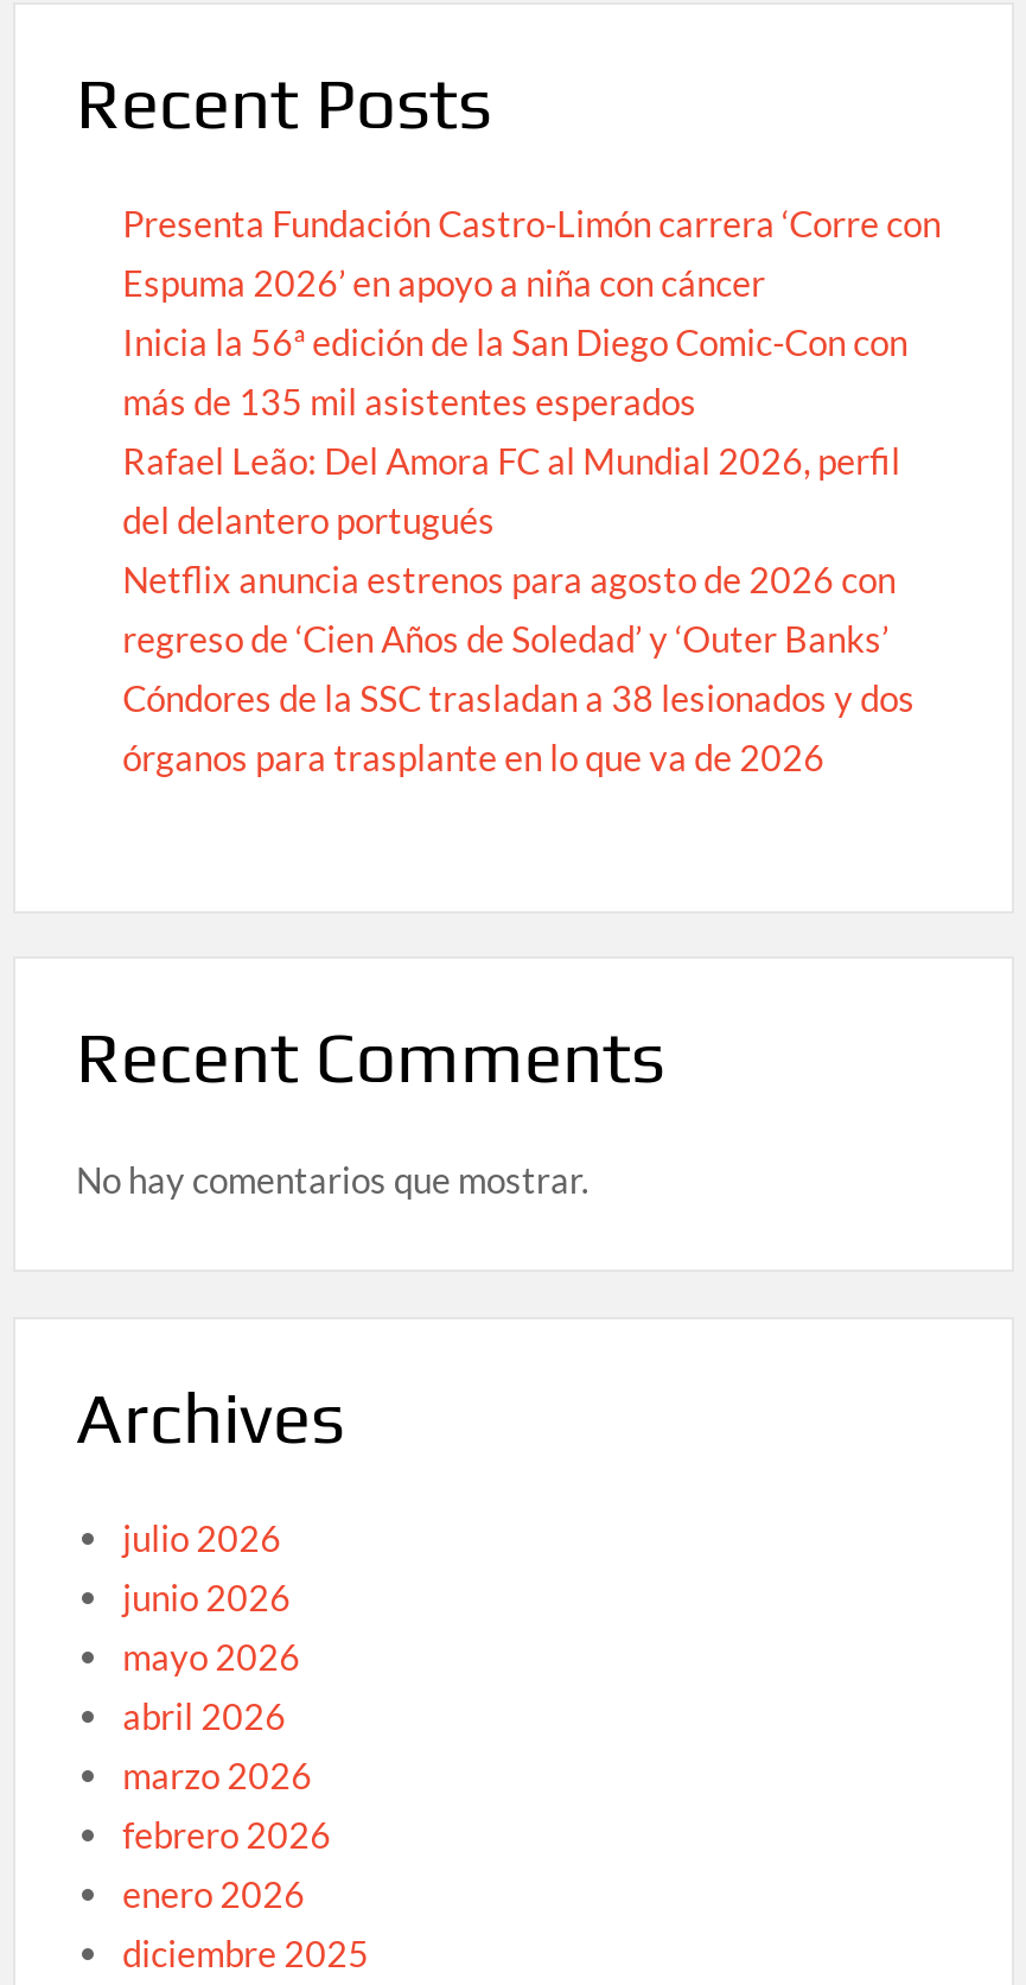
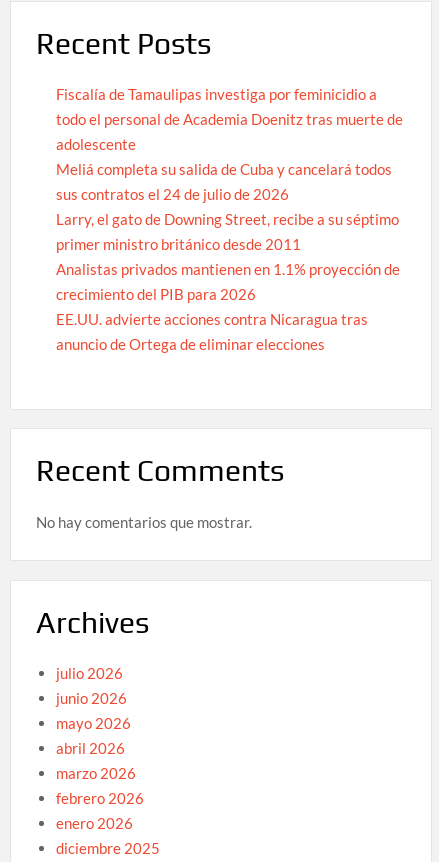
- Presenta Fundación Castro-Limón carrera ‘Corre con
- Espuma 2026’ en apoyo a niña con cáncer
- Inicia la 56ª edición de la San Diego Comic-Con con
- más de 135 mil asistentes esperados
- Rafael Leão: Del Amora FC al Mundial 2026, perfil
- del delantero portugués
- Netflix anuncia estrenos para agosto de 2026 con
- regreso de ‘Cien Años de Soledad’ y ‘Outer Banks’
- Cóndores de la SSC trasladan a 38 lesionados y dos
- órganos para trasplante en lo que va de 2026
+ Fiscalía de Tamaulipas investiga por feminicidio a
+ todo el personal de Academia Doenitz tras muerte de
+ adolescente
+ Meliá completa su salida de Cuba y cancelará todos
+ sus contratos el 24 de julio de 2026
+ Larry, el gato de Downing Street, recibe a su séptimo
+ primer ministro británico desde 2011
+ Analistas privados mantienen en 1.1% proyección de
+ crecimiento del PIB para 2026
+ EE.UU. advierte acciones contra Nicaragua tras
+ anuncio de Ortega de eliminar elecciones
